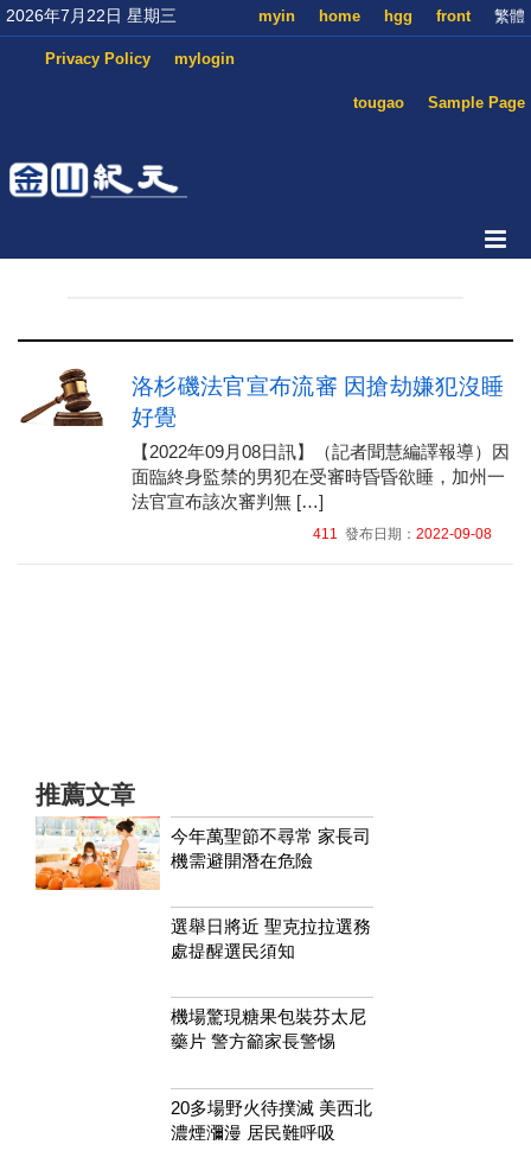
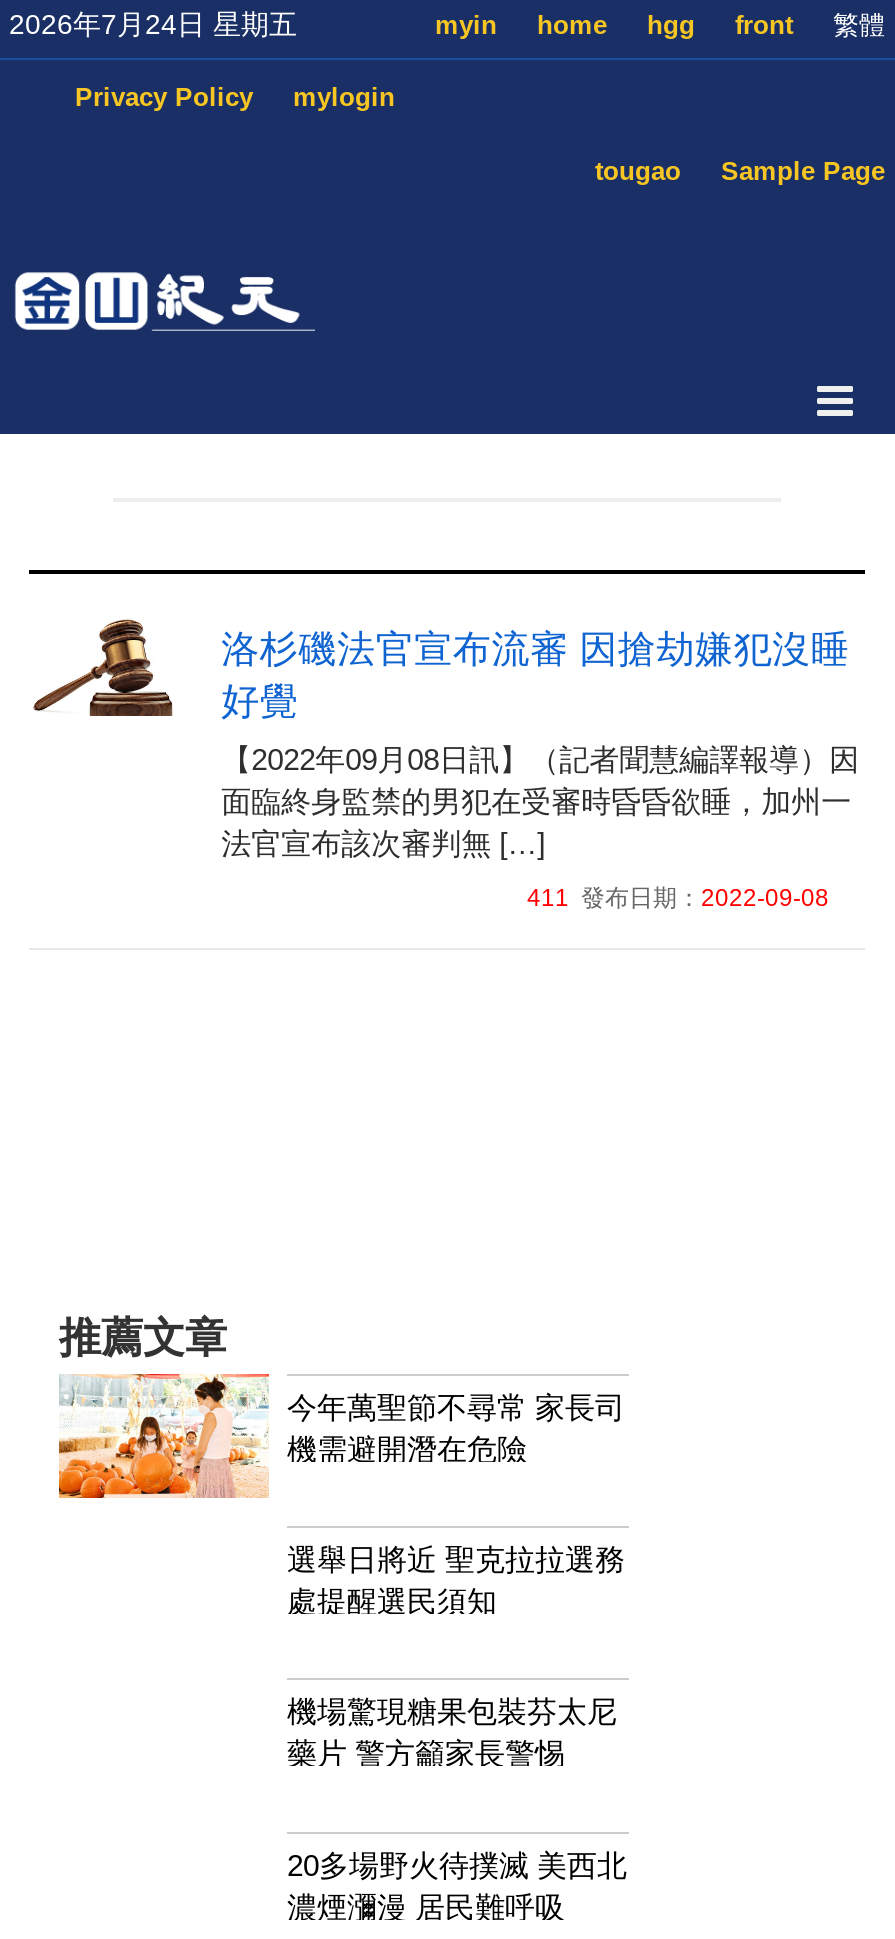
- 2026年7月22日 星期三
+ 2026年7月24日 星期五
